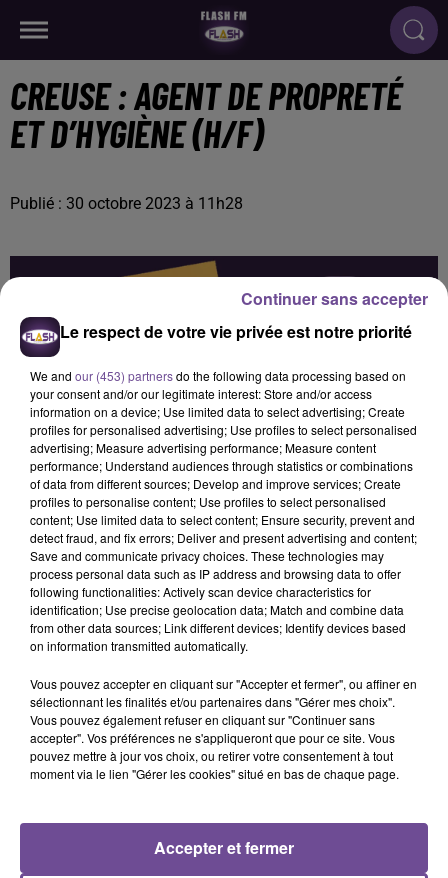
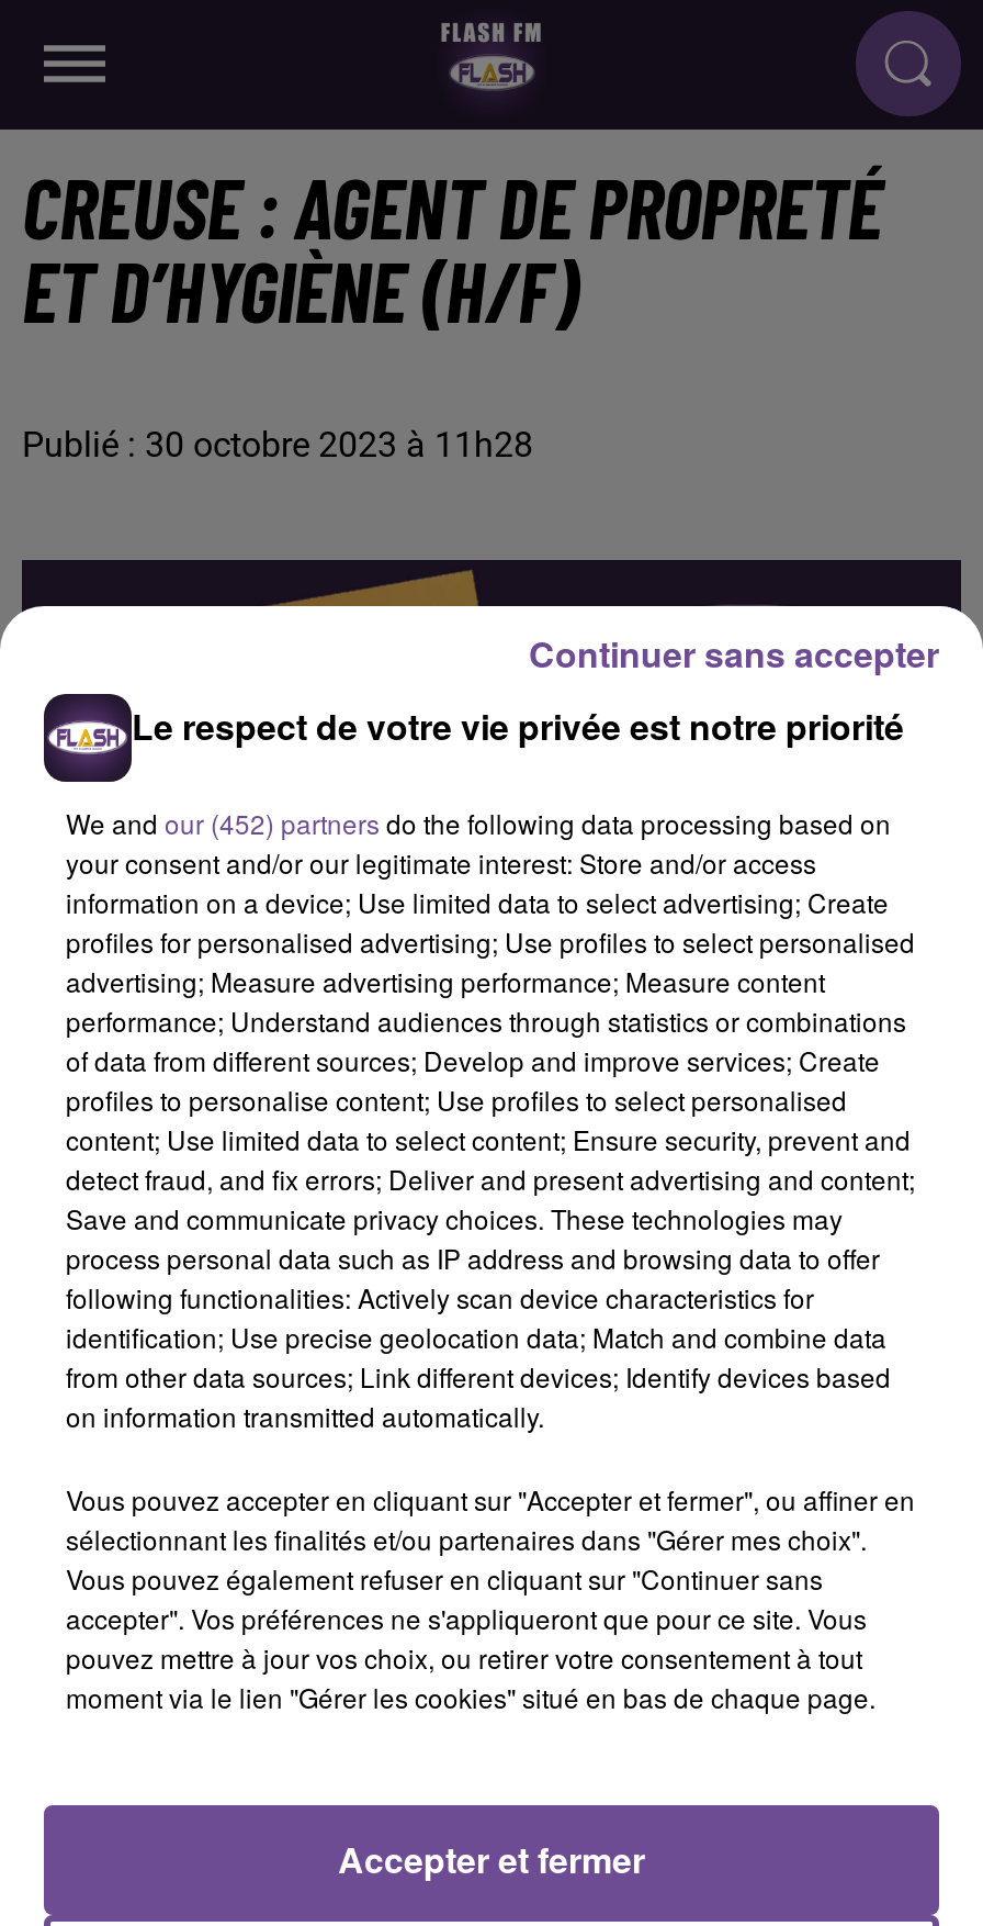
- We and our (453) partners do the following data processing based on
+ We and our (452) partners do the following data processing based on
